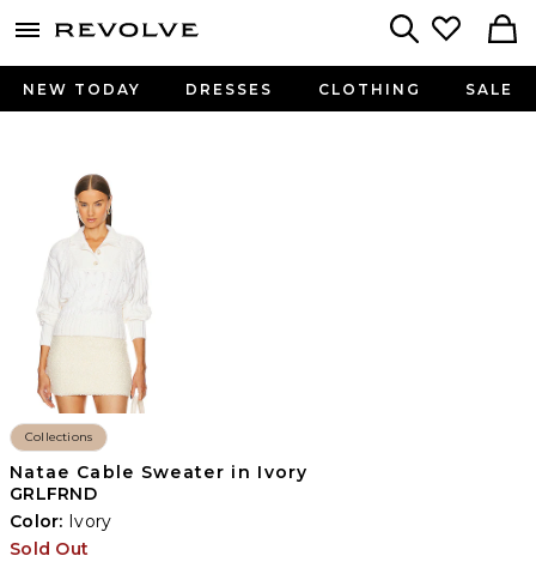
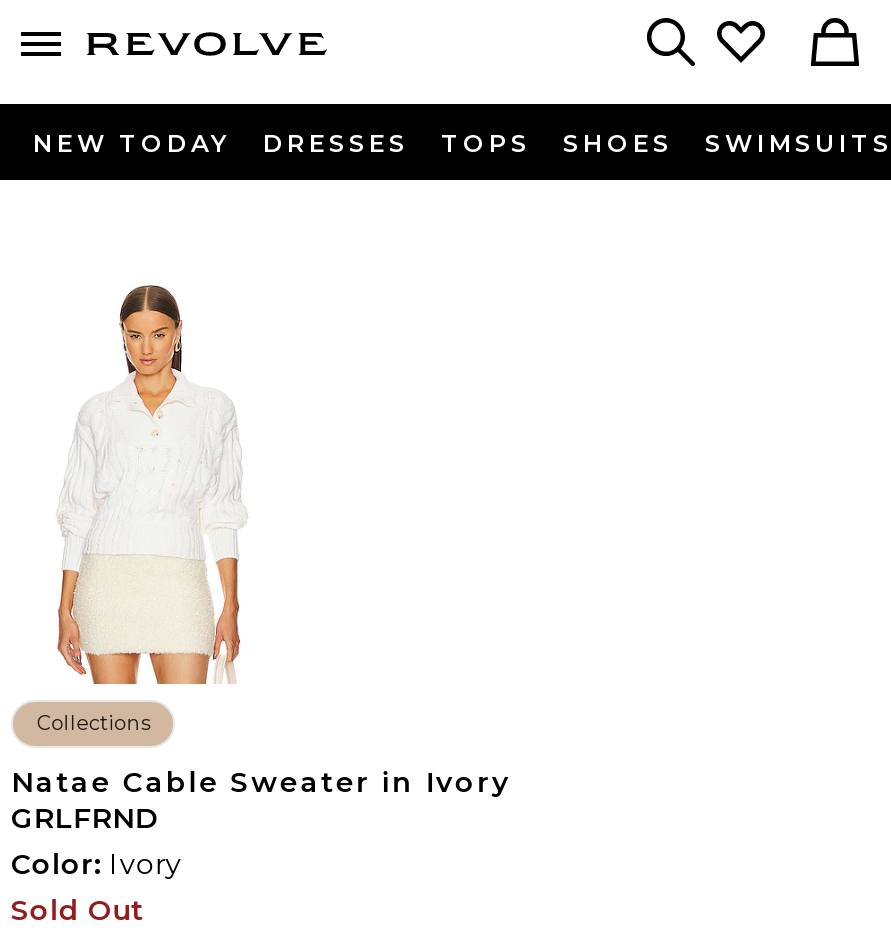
- CLOTHING
- SALE
+ TOPS
+ SHOES
+ SWIMSUITS
